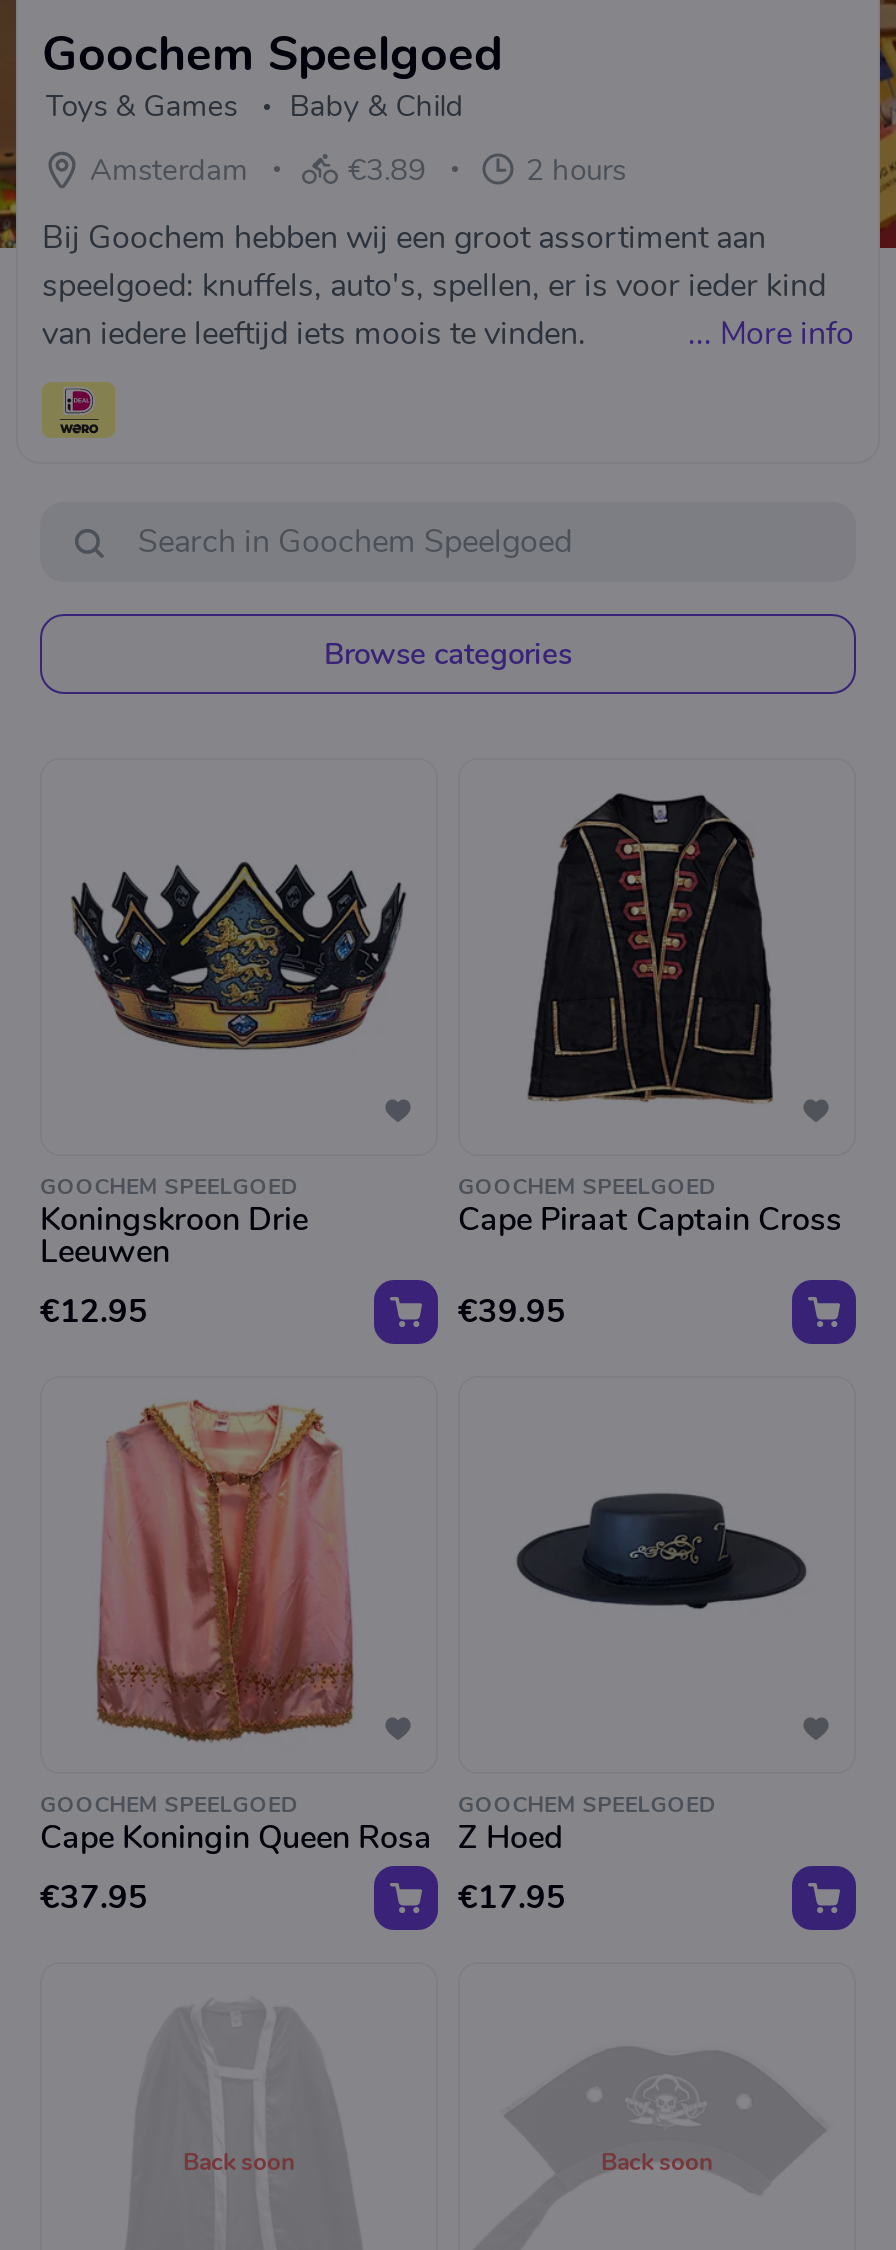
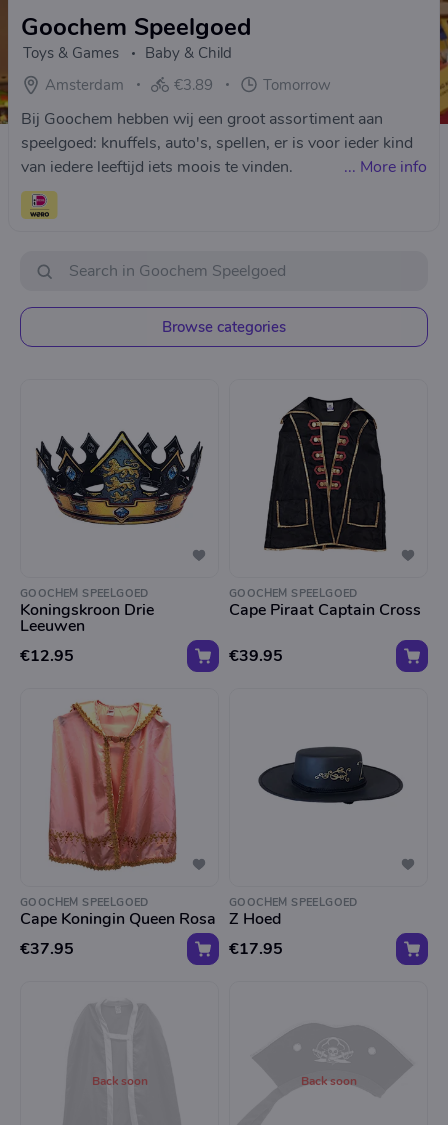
- 2 hours
+ Tomorrow
